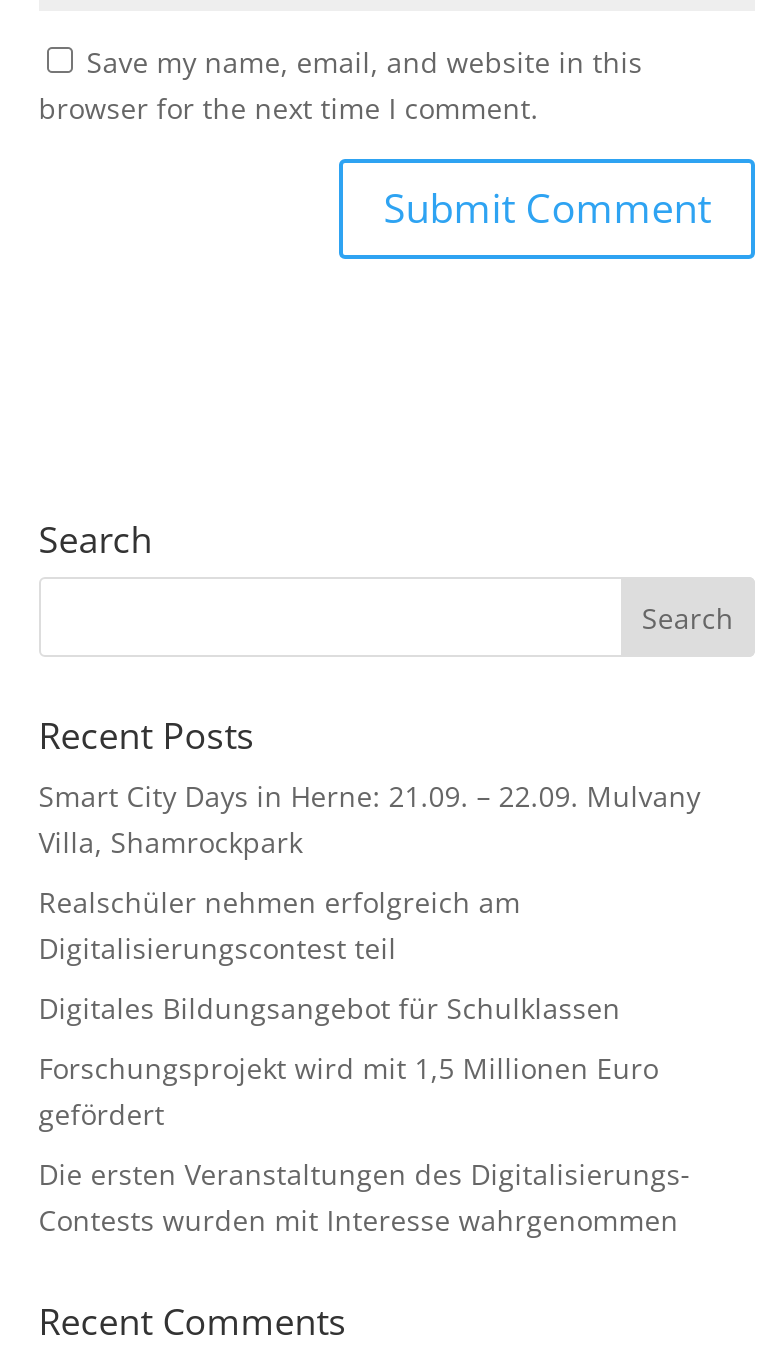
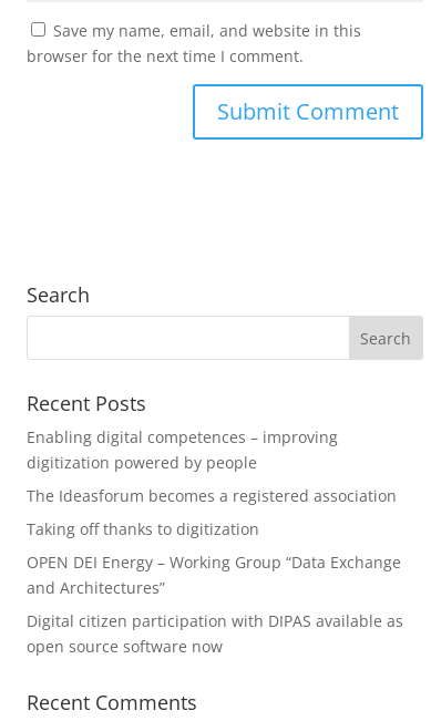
- Smart City Days in Herne: 21.09. – 22.09. Mulvany
- Villa, Shamrockpark
+ Enabling digital competences – improving
+ digitization powered by people

- Realschüler nehmen erfolgreich am
- Digitalisierungscontest teil
+ The Ideasforum becomes a registered association

- Digitales Bildungsangebot für Schulklassen
+ Taking off thanks to digitization

- Forschungsprojekt wird mit 1,5 Millionen Euro
- gefördert
+ OPEN DEI Energy – Working Group “Data Exchange
+ and Architectures”

- Die ersten Veranstaltungen des Digitalisierungs-
- Contests wurden mit Interesse wahrgenommen
+ Digital citizen participation with DIPAS available as
+ open source software now
